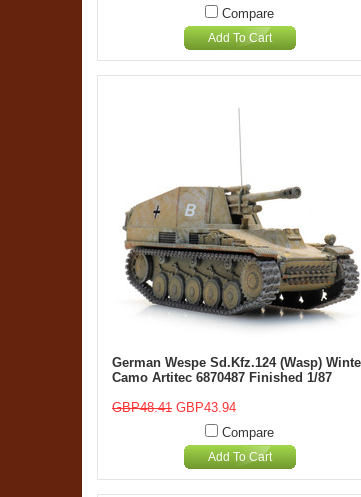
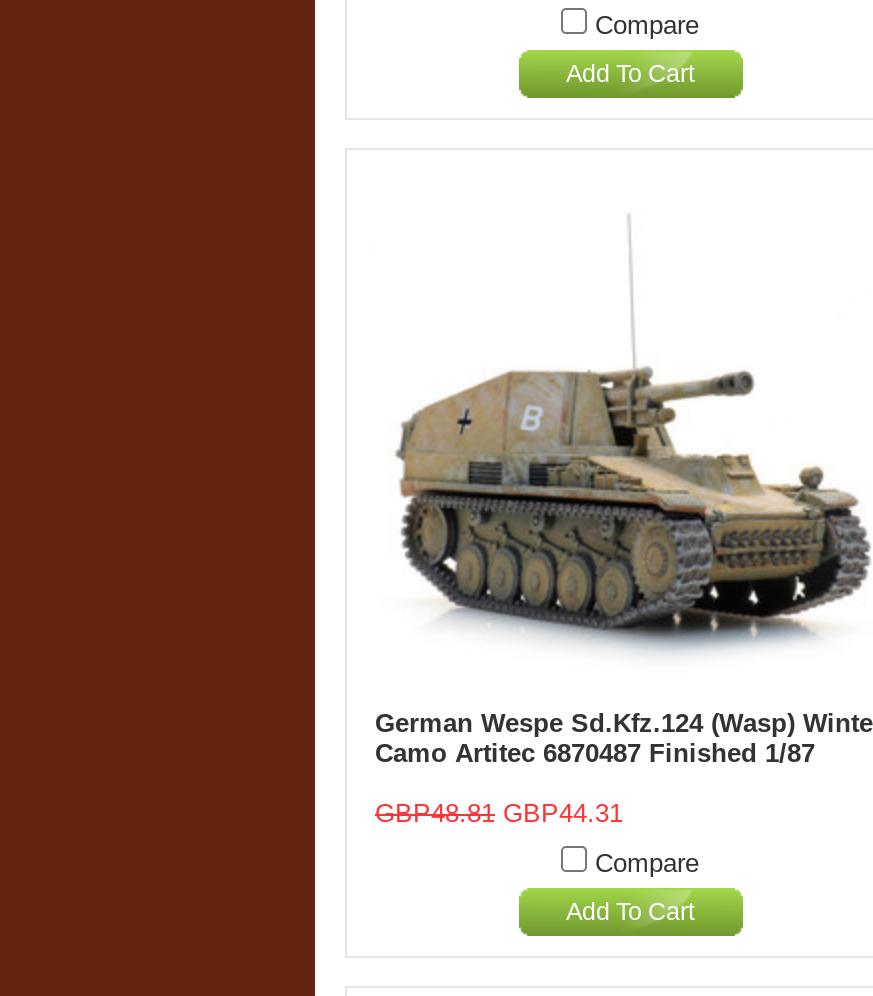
- GBP48.41 GBP43.94
+ GBP48.81 GBP44.31
